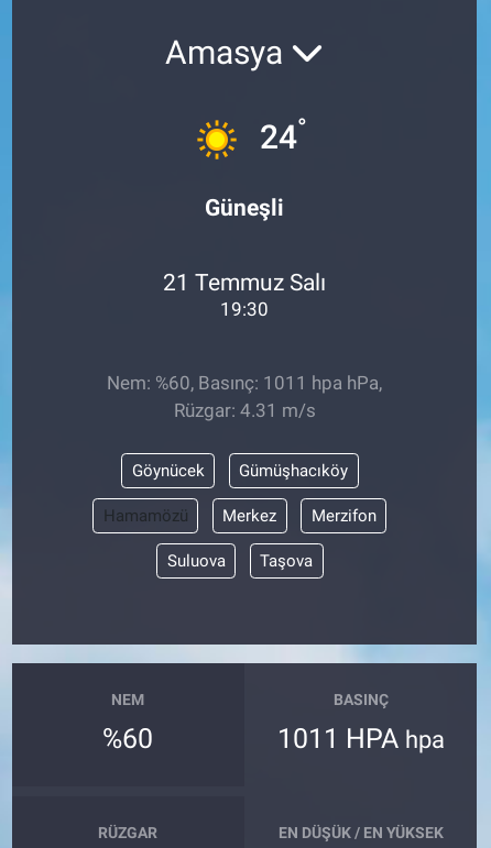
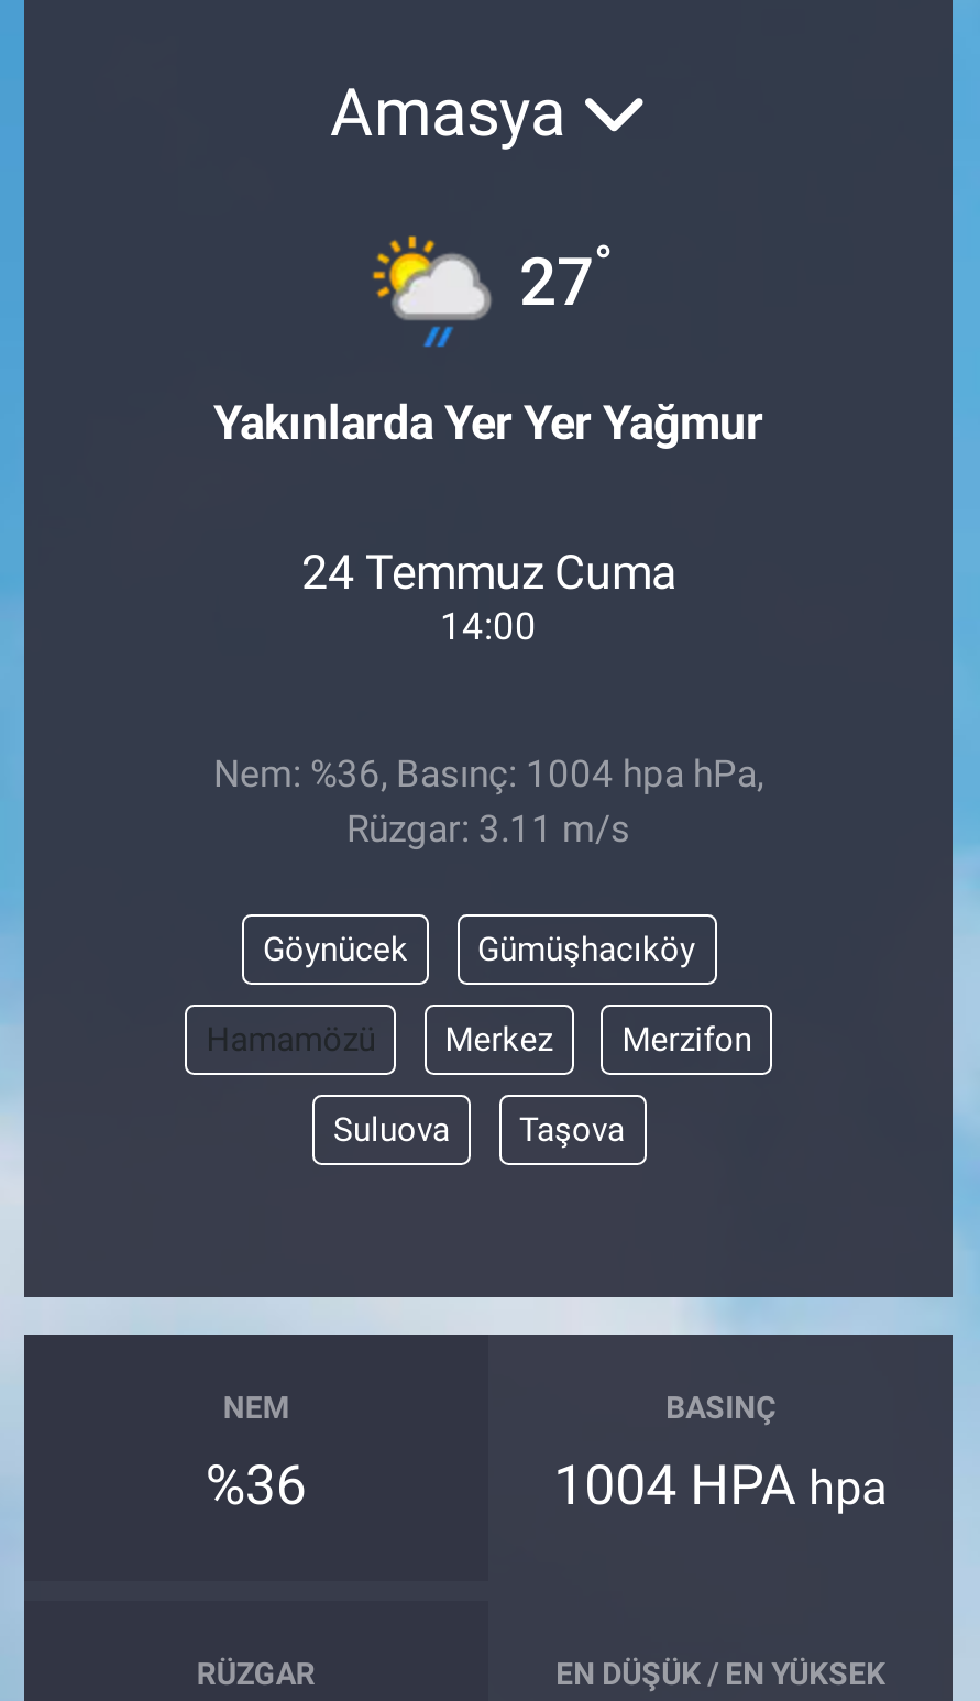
- [image]
- 24°
+ [image]
+ 27°

- Güneşli
+ Yakınlarda Yer Yer Yağmur

- 21 Temmuz Salı
- 19:30
+ 24 Temmuz Cuma
+ 14:00

- Nem: %60, Basınç: 1011 hpa hPa,
- Rüzgar: 4.31 m/s
+ Nem: %36, Basınç: 1004 hpa hPa,
+ Rüzgar: 3.11 m/s

- %60
+ %36

- 1011 HPA hpa
+ 1004 HPA hpa
